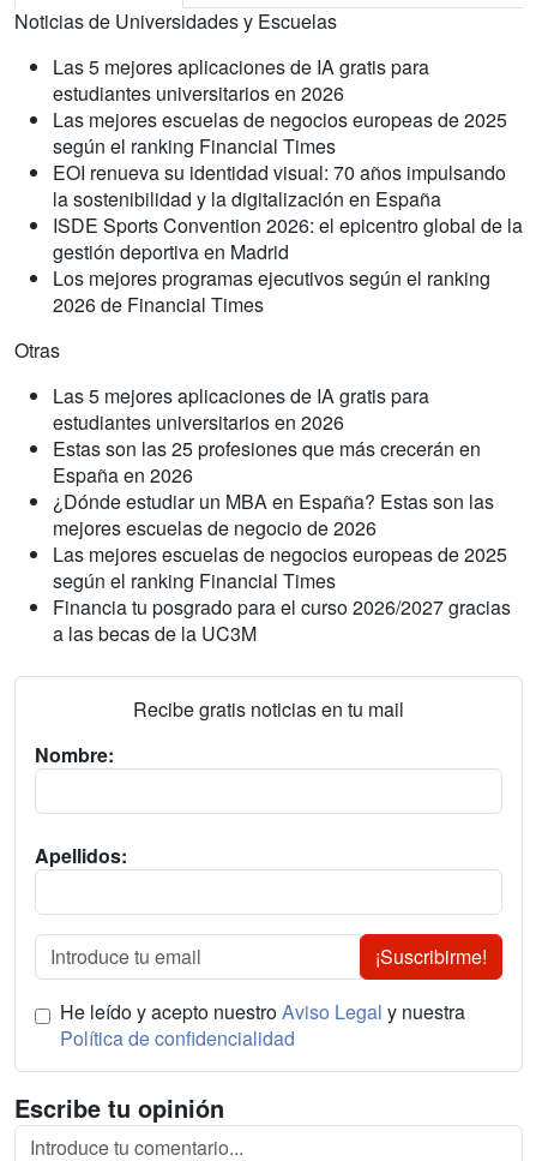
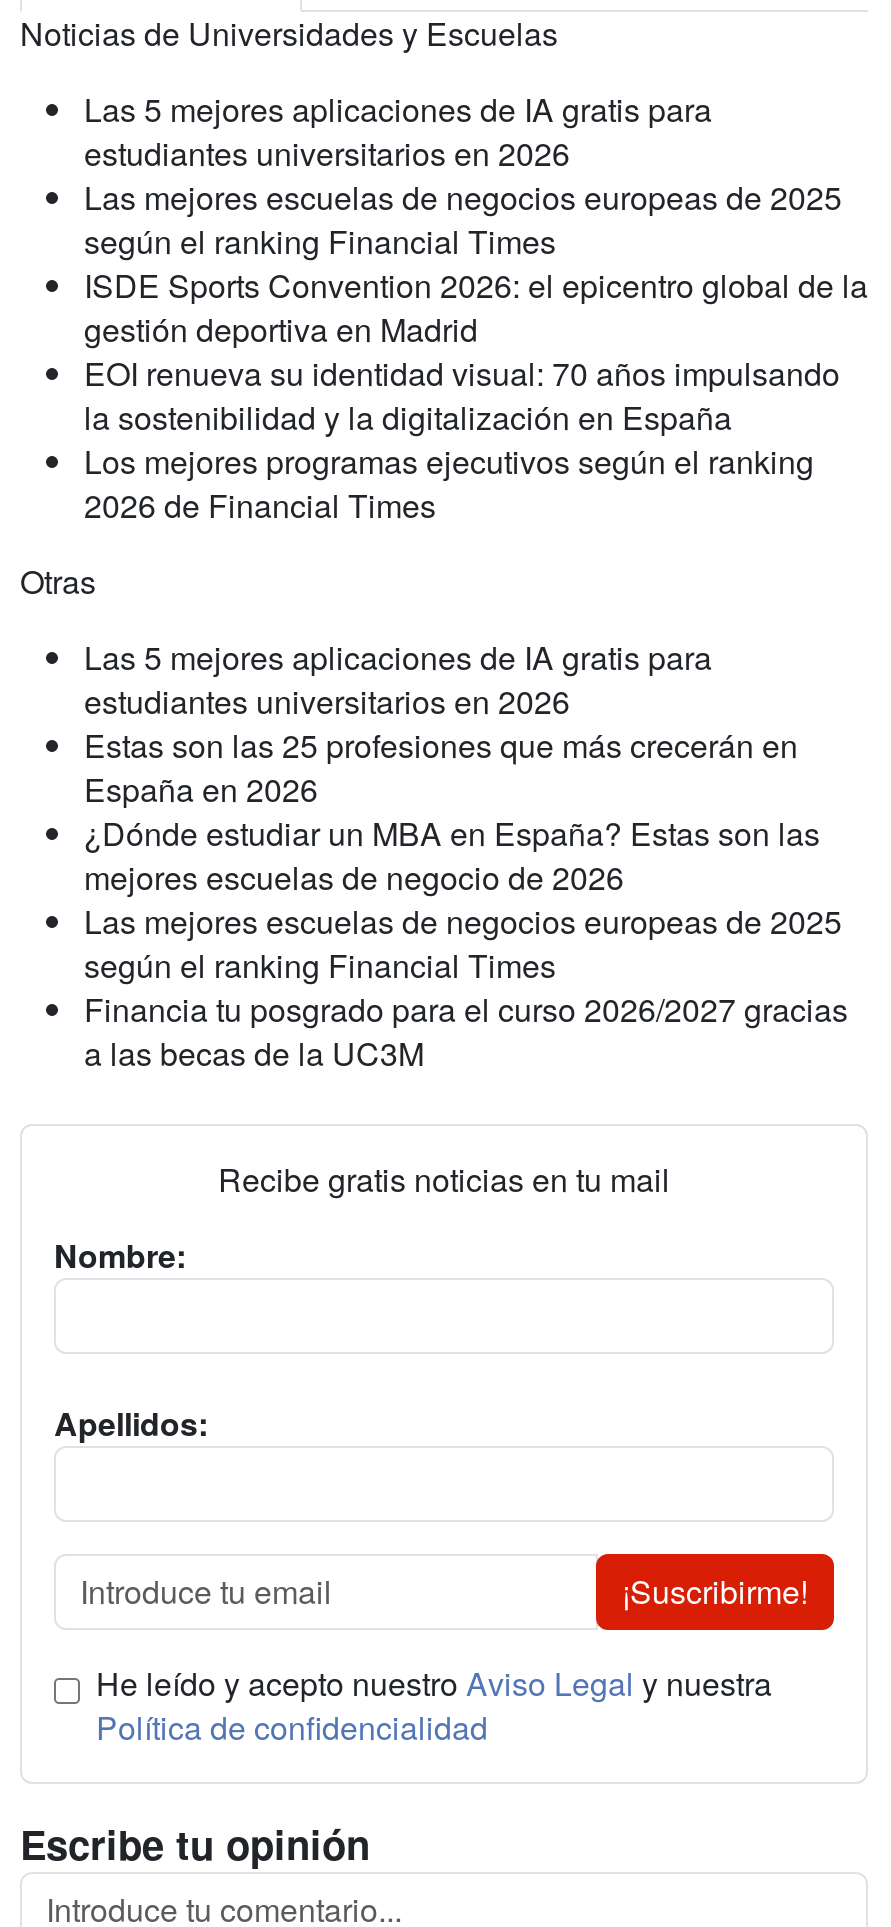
moved down: EOI renueva su identidad visual: 70 años impulsando | la sostenibilidad y la digitalización en España

moved up: ISDE Sports Convention 2026: el epicentro global de la | gestión deportiva en Madrid
